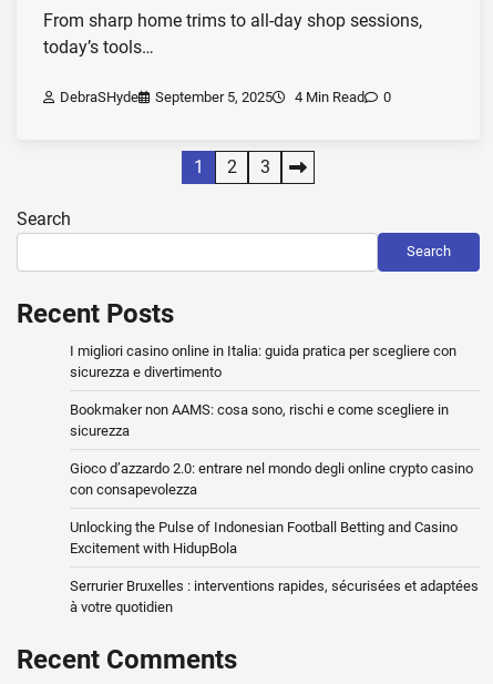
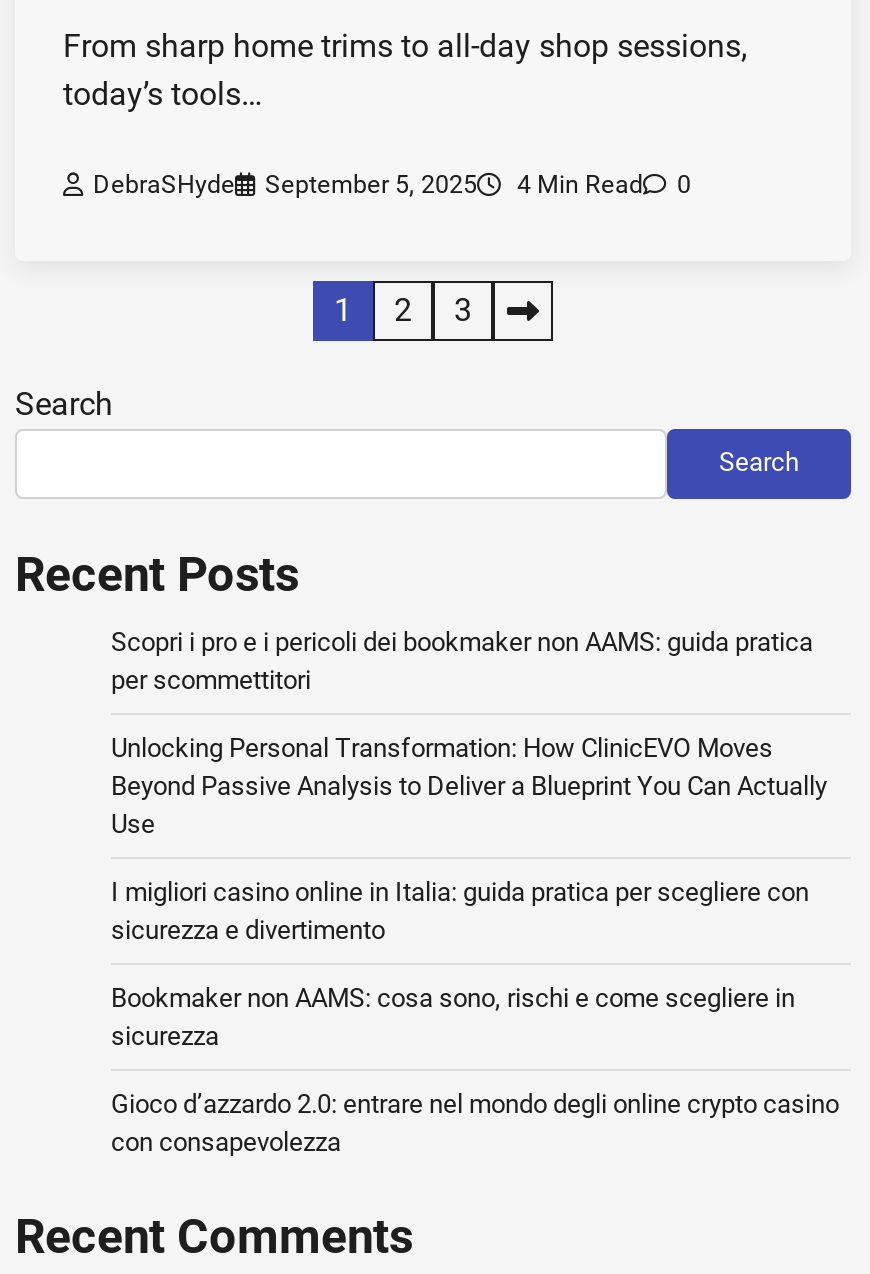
+ Scopri i pro e i pericoli dei bookmaker non AAMS: guida pratica
+ per scommettitori
+ Unlocking Personal Transformation: How ClinicEVO Moves
+ Beyond Passive Analysis to Deliver a Blueprint You Can Actually
+ Use

moved down: I migliori casino online in Italia: guida pratica per scegliere con | sicurezza e divertimento | Bookmaker non AAMS: cosa sono, rischi e come scegliere in | sicurezza | Gioco d’azzardo 2.0: entrare nel mondo degli online crypto casino | con consapevolezza

- Unlocking the Pulse of Indonesian Football Betting and Casino
- Excitement with HidupBola
- Serrurier Bruxelles : interventions rapides, sécurisées et adaptées
- à votre quotidien
